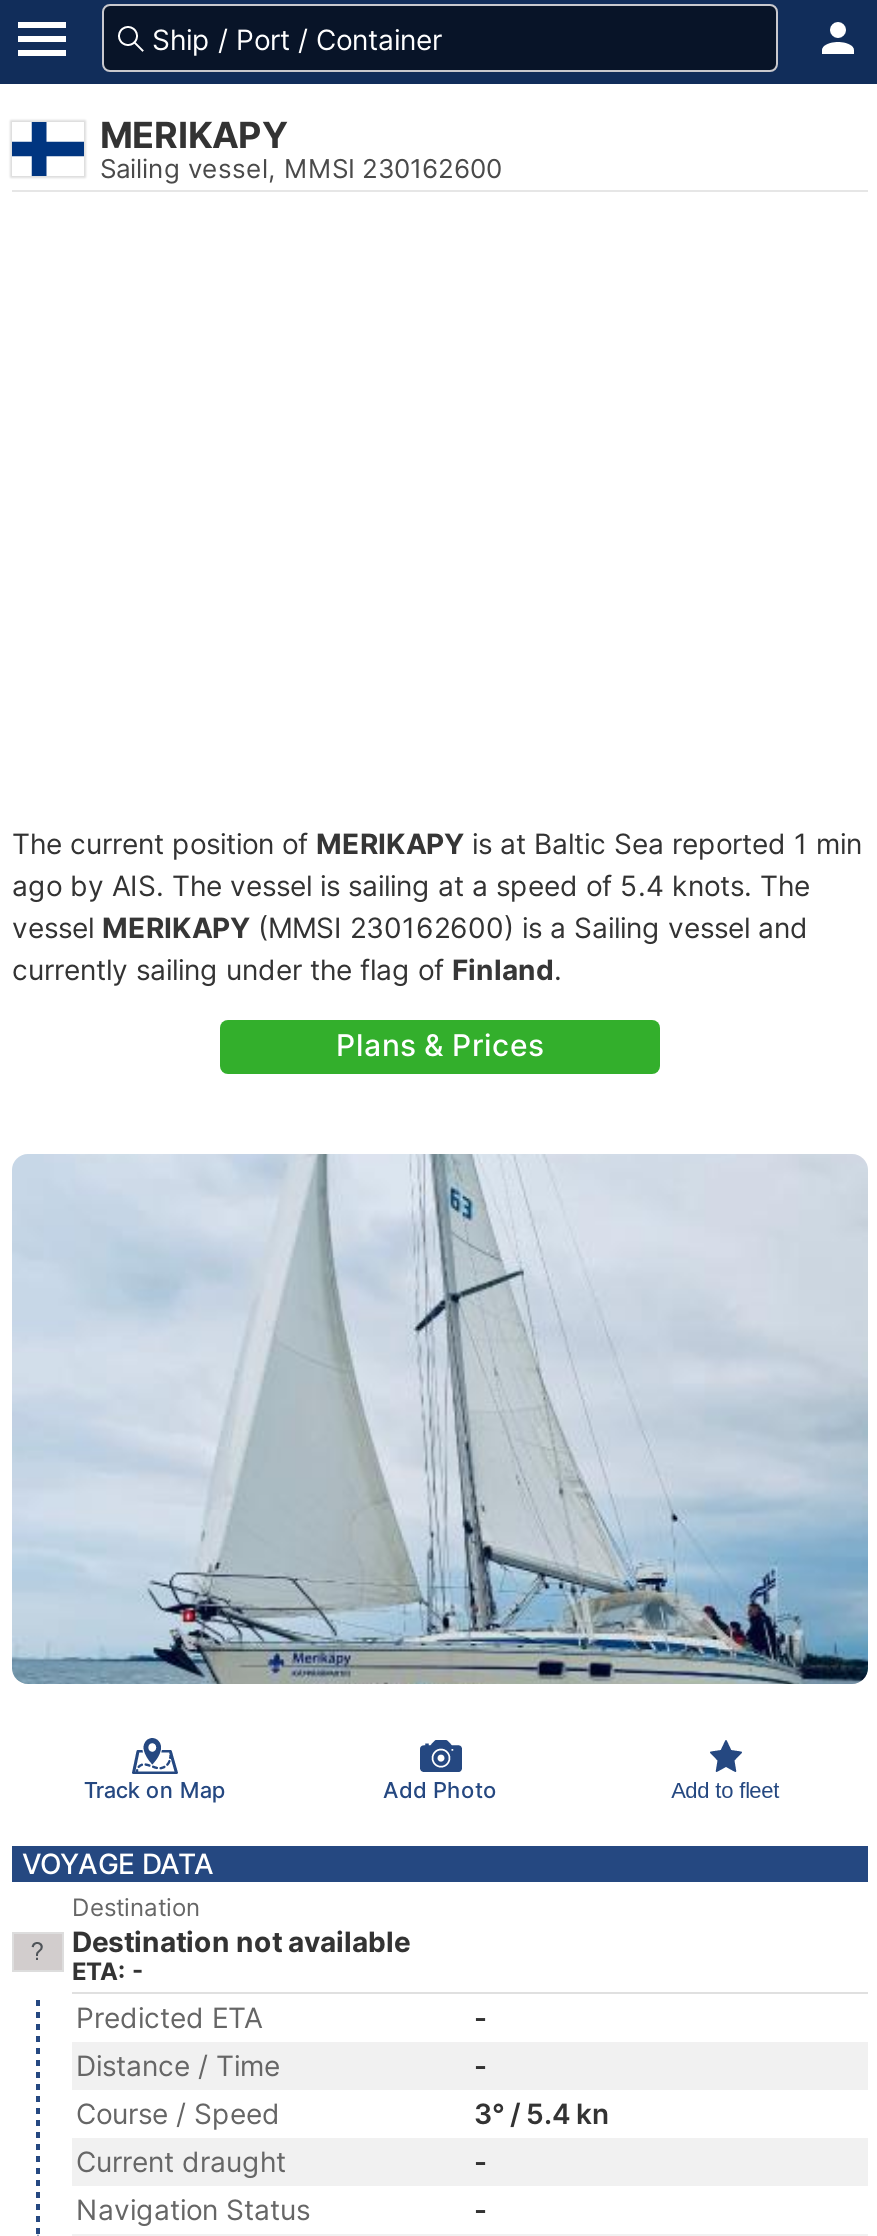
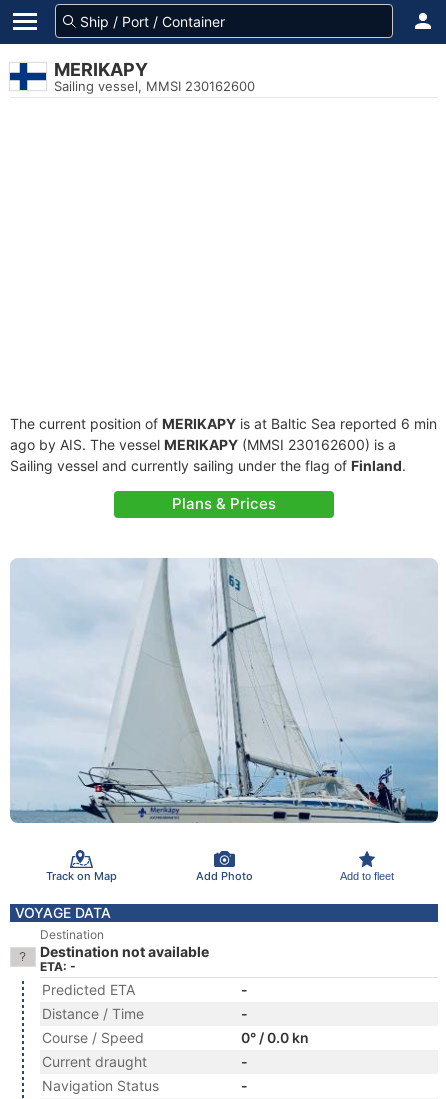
- The current position of MERIKAPY is at Baltic Sea reported 1 min
- ago by AIS. The vessel is sailing at a speed of 5.4 knots. The
- vessel MERIKAPY (MMSI 230162600) is a Sailing vessel and
- currently sailing under the flag of Finland.
+ The current position of MERIKAPY is at Baltic Sea reported 6 min
+ ago by AIS. The vessel MERIKAPY (MMSI 230162600) is a
+ Sailing vessel and currently sailing under the flag of Finland.

- 3° / 5.4 kn
+ 0° / 0.0 kn
